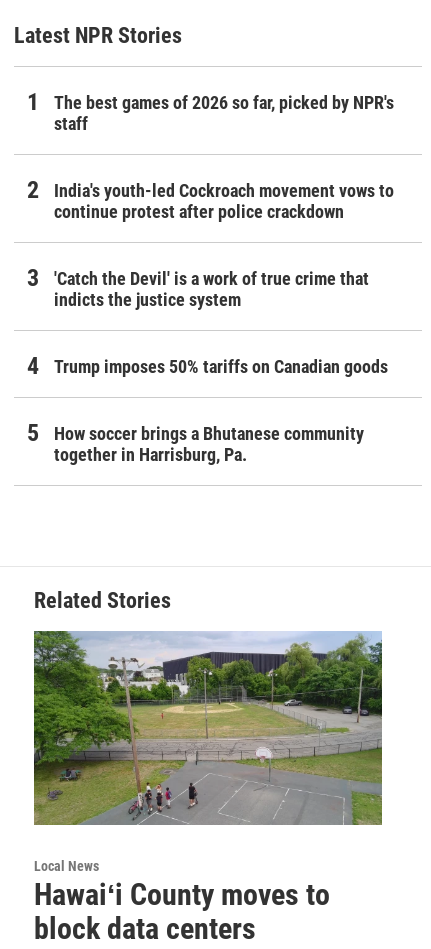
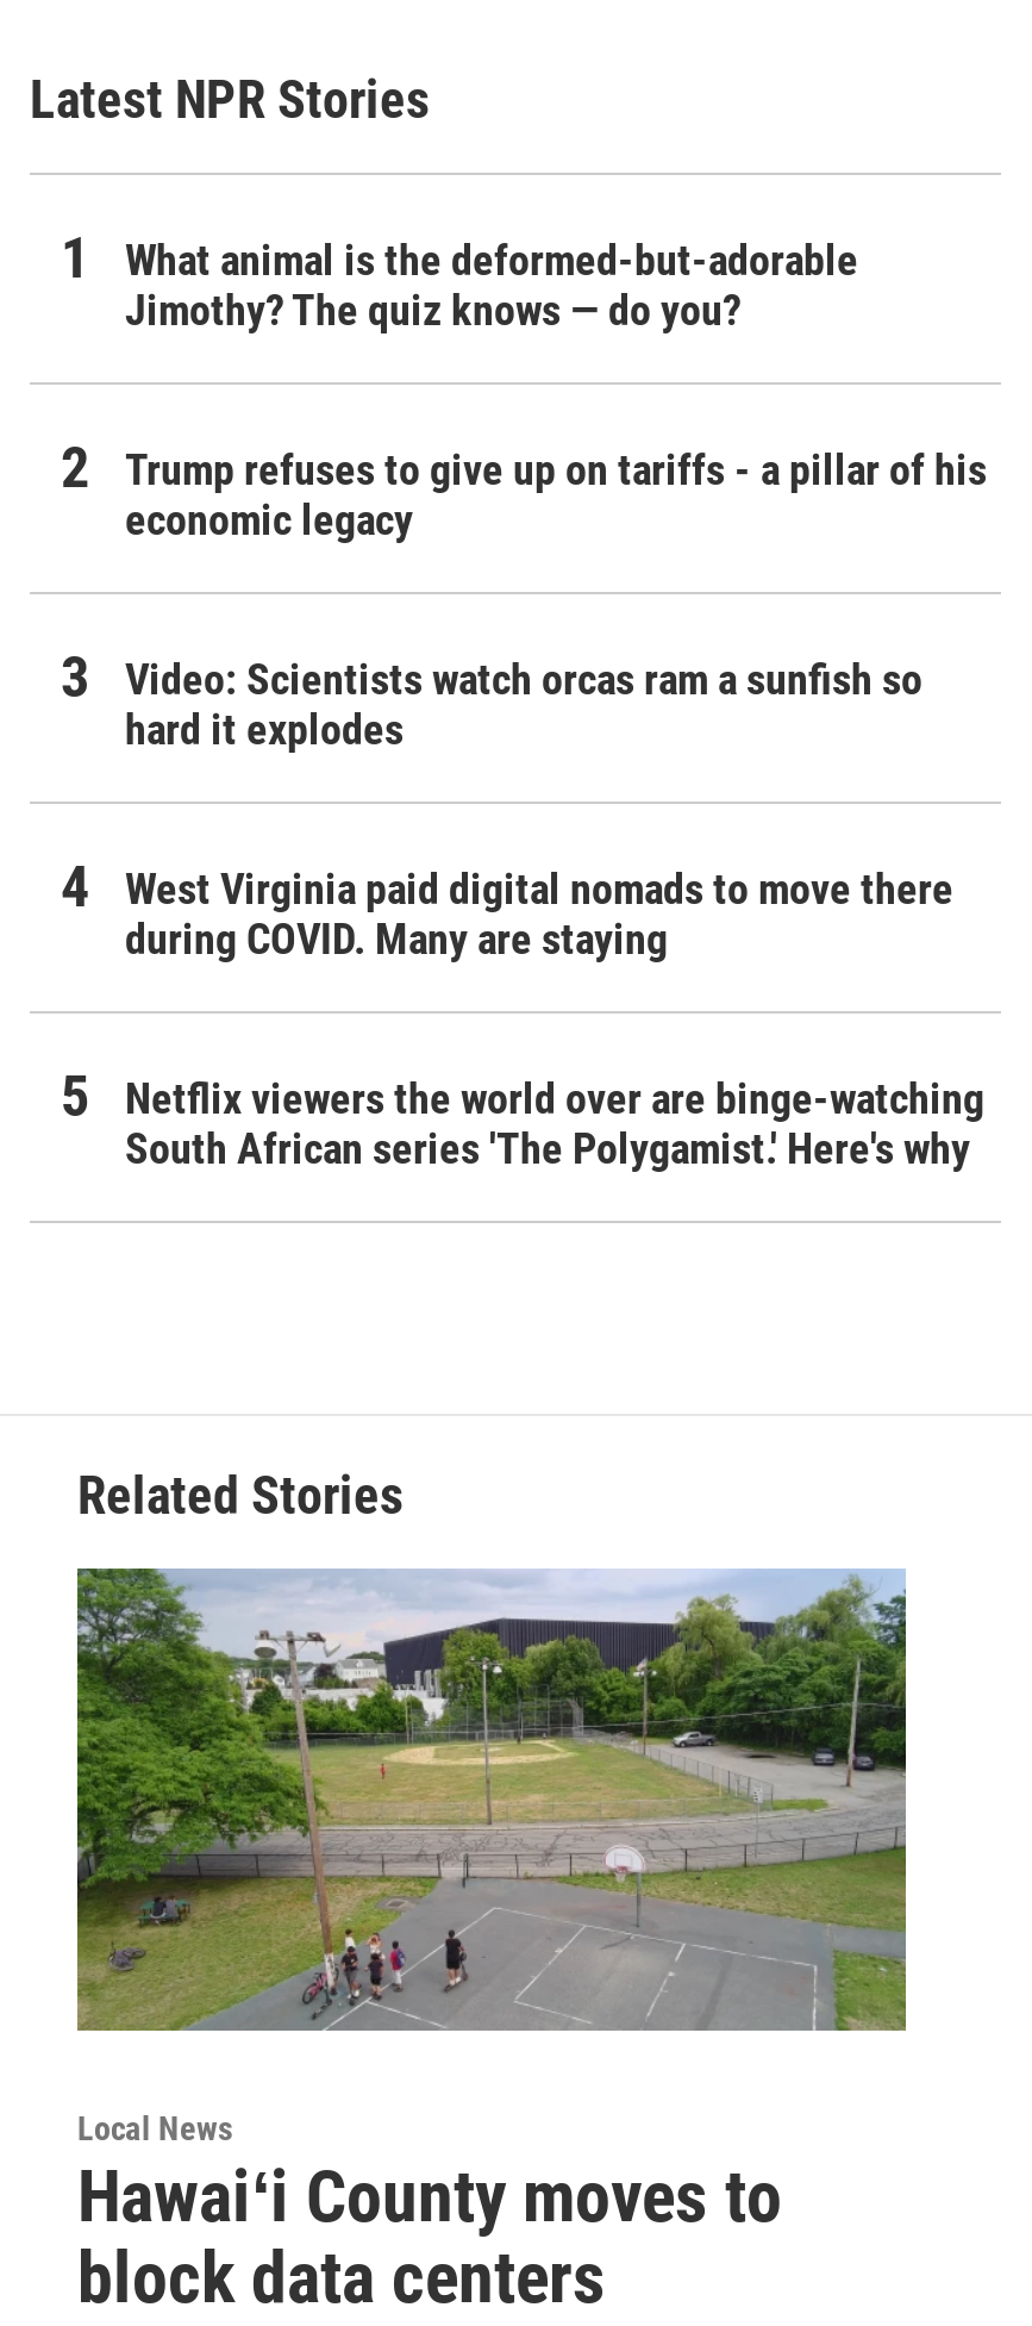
- The best games of 2026 so far, picked by NPR's
- staff
+ What animal is the deformed-but-adorable
+ Jimothy? The quiz knows — do you?

- India's youth-led Cockroach movement vows to
- continue protest after police crackdown
+ Trump refuses to give up on tariffs - a pillar of his
+ economic legacy

- 'Catch the Devil' is a work of true crime that
- indicts the justice system
+ Video: Scientists watch orcas ram a sunfish so
+ hard it explodes

- Trump imposes 50% tariffs on Canadian goods
+ West Virginia paid digital nomads to move there
+ during COVID. Many are staying

- How soccer brings a Bhutanese community
- together in Harrisburg, Pa.
+ Netflix viewers the world over are binge-watching
+ South African series 'The Polygamist.' Here's why
